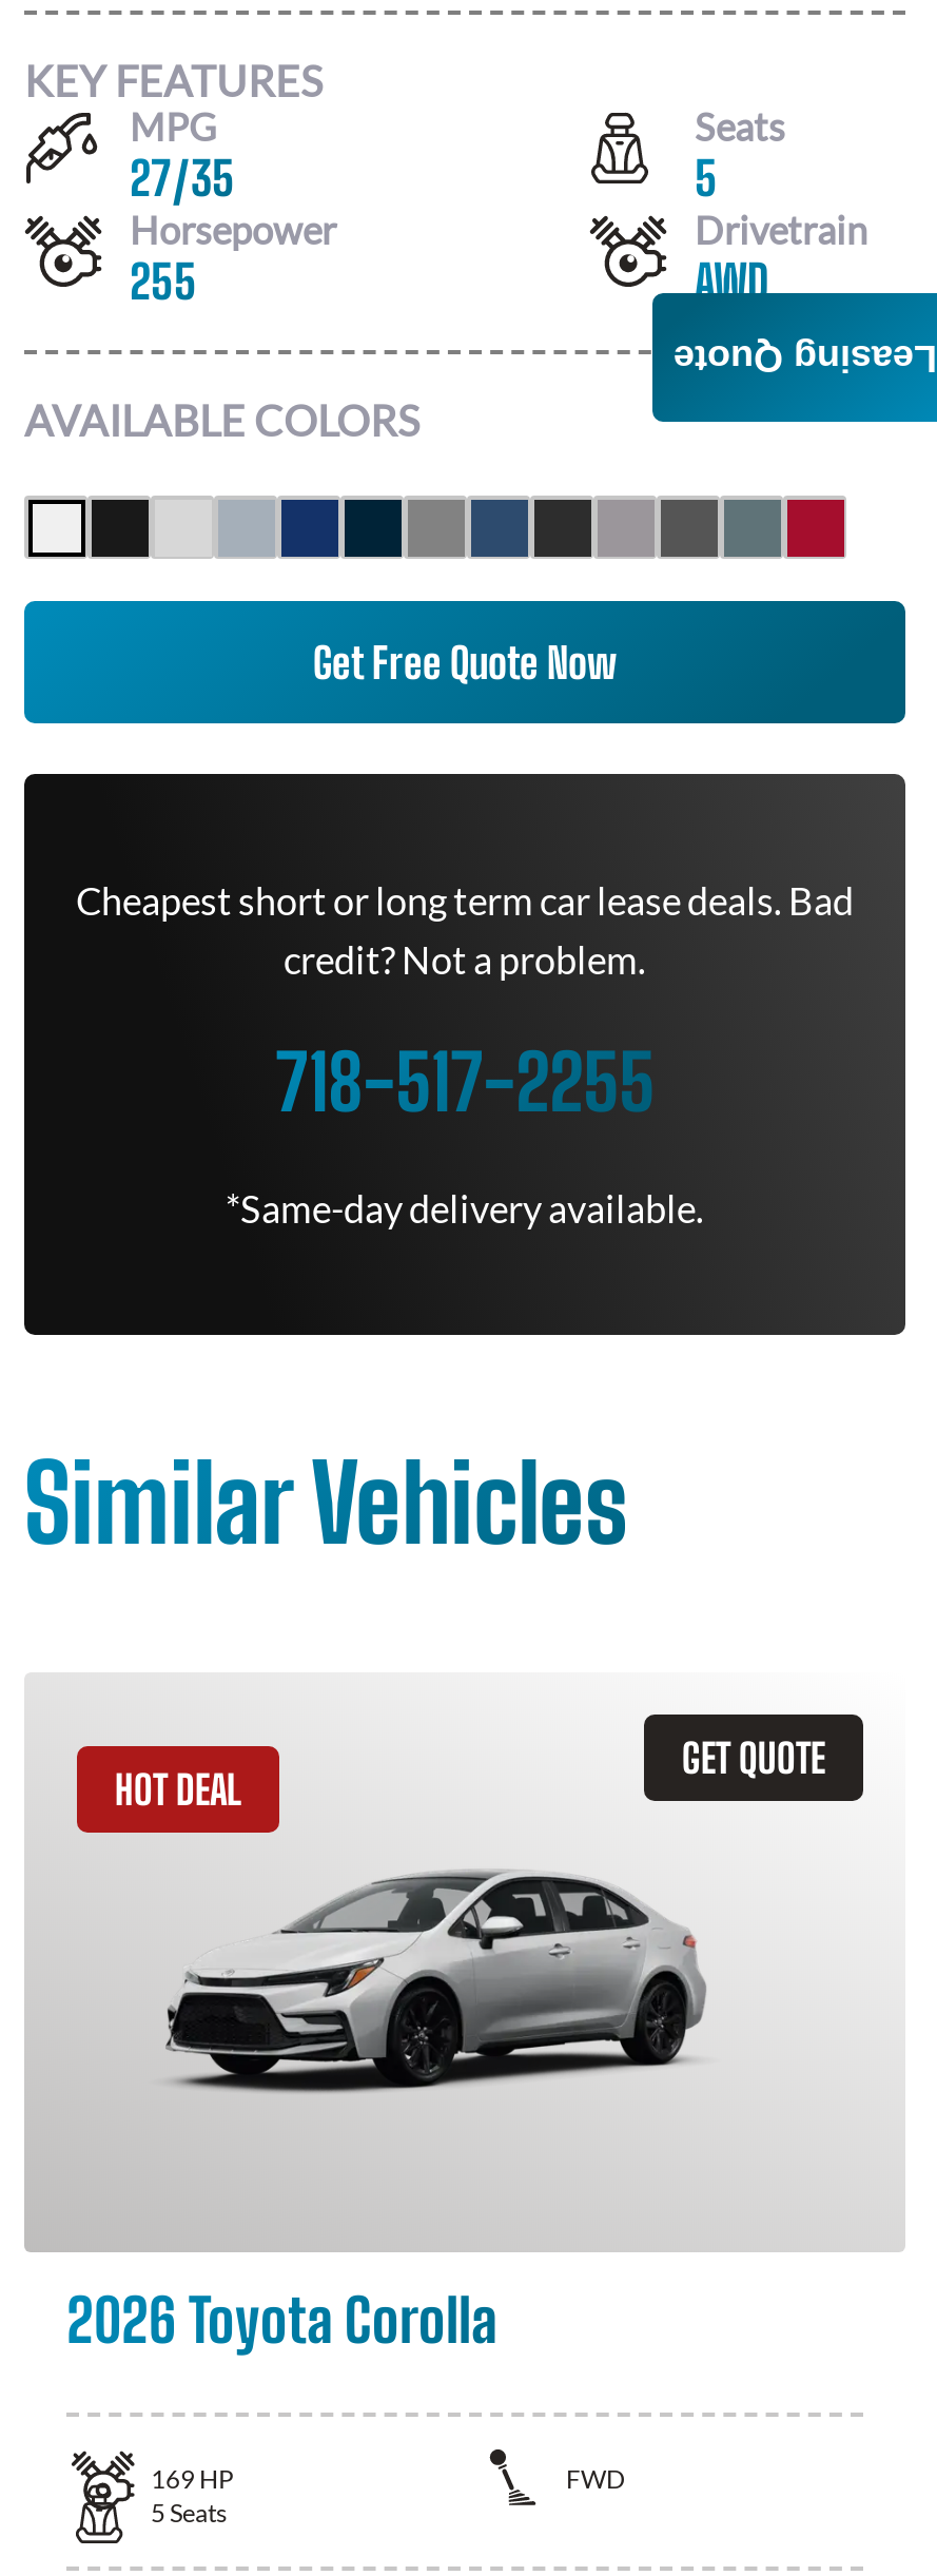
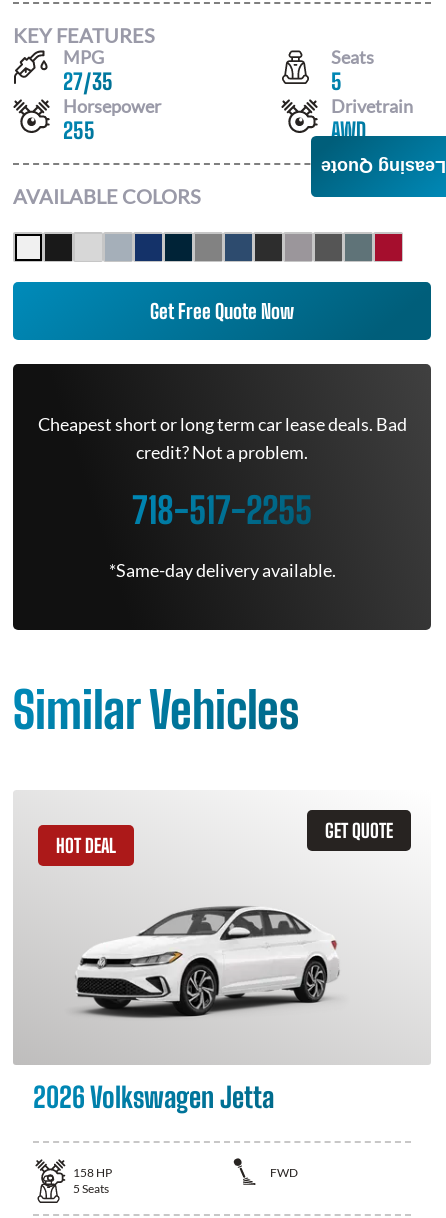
- [image]
+ [image]

- 2026 Toyota Corolla
+ 2026 Volkswagen Jetta

- 169 HP
+ 158 HP
